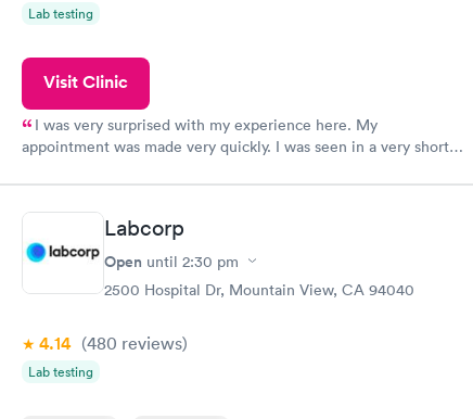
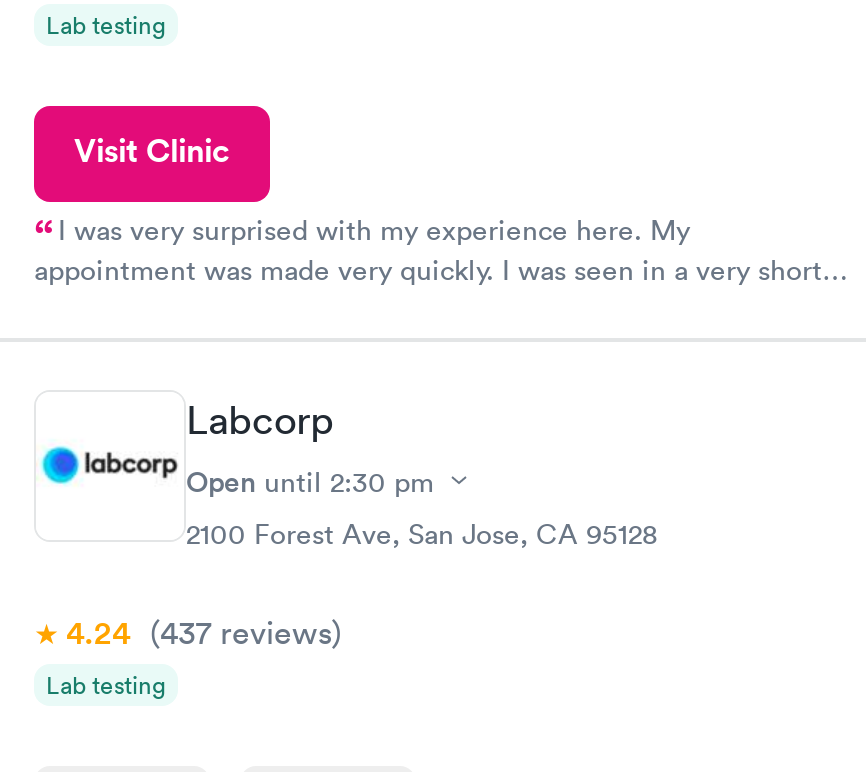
- 2500 Hospital Dr, Mountain View, CA 94040
+ 2100 Forest Ave, San Jose, CA 95128

- 4.14 (480 reviews)
+ 4.24 (437 reviews)
